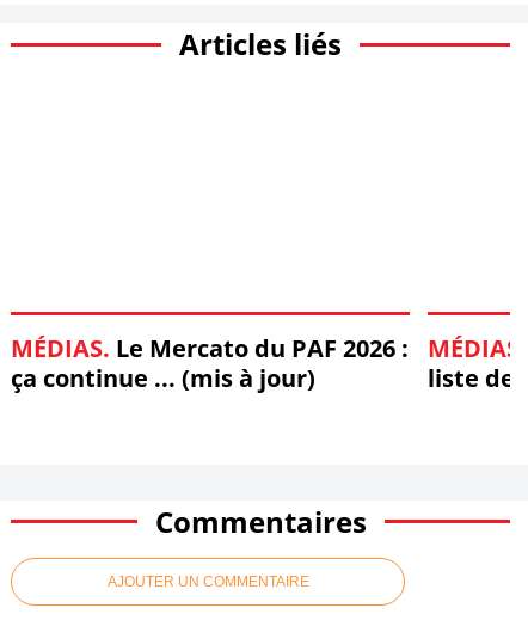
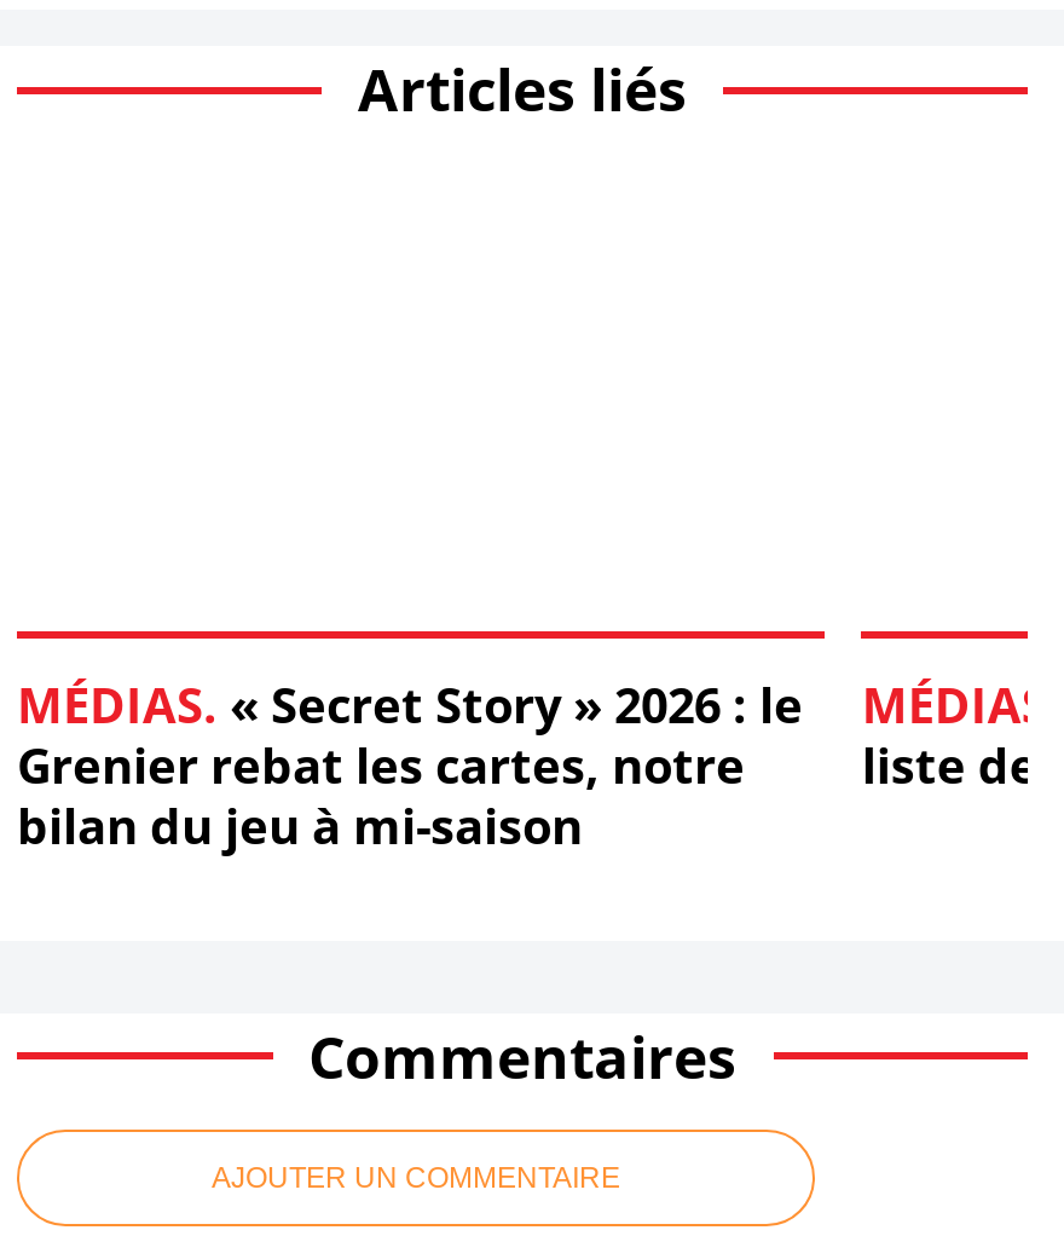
- MÉDIAS. Le Mercato du PAF 2026 :
- ça continue ... (mis à jour)
+ MÉDIAS. « Secret Story » 2026 : le
+ Grenier rebat les cartes, notre
+ bilan du jeu à mi-saison
